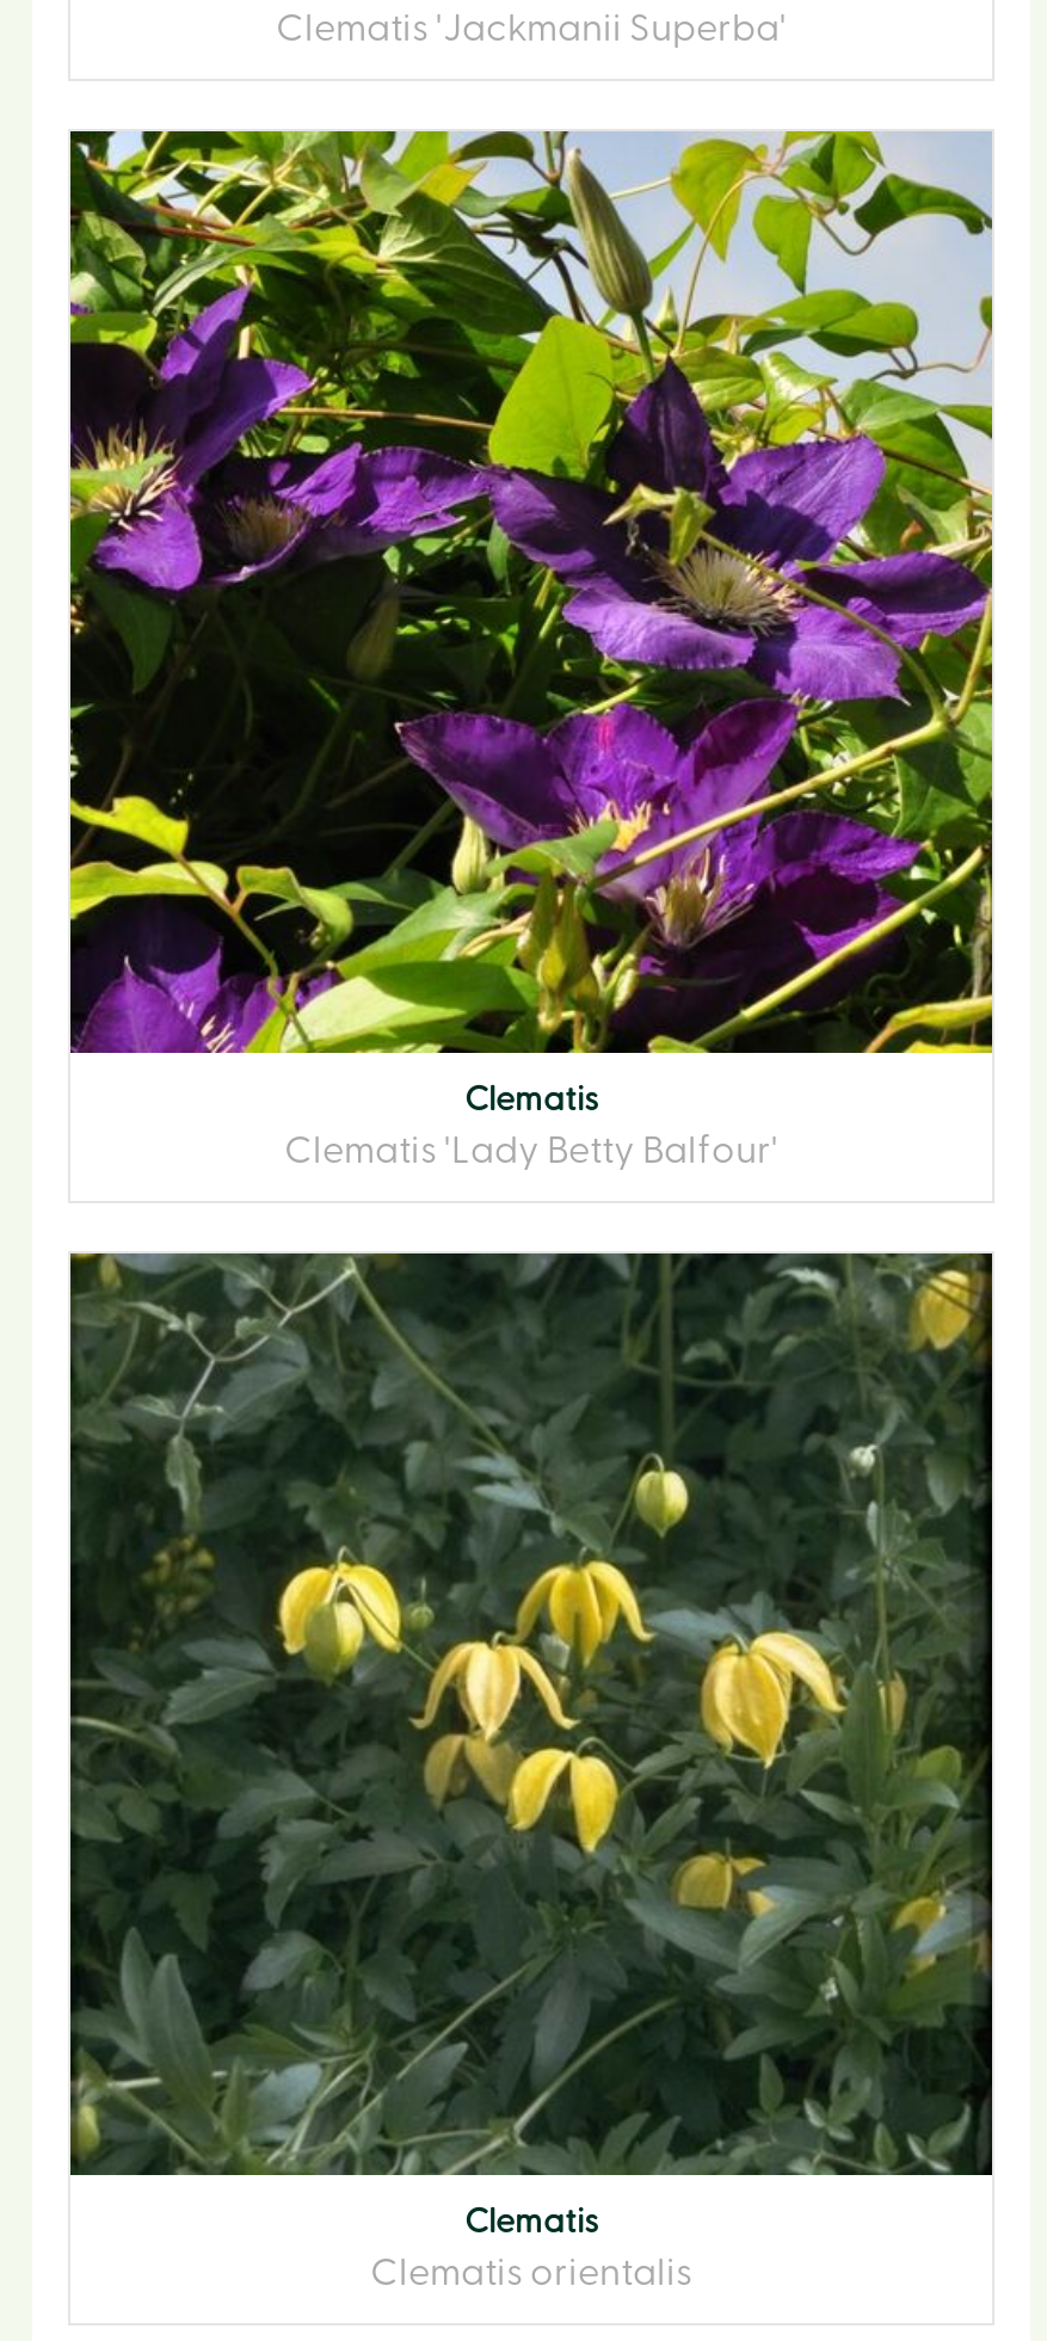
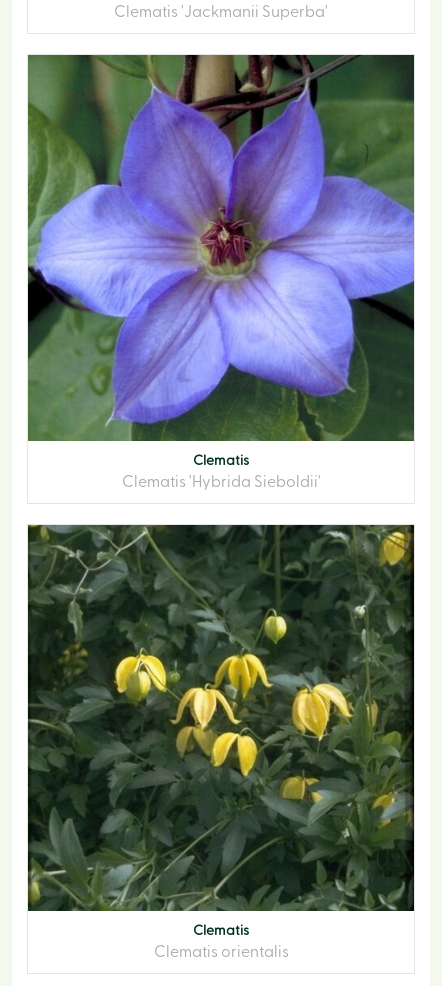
- [image]
- Clematis 'Lady Betty Balfour'
+ [image]
+ Clematis 'Hybrida Sieboldii'
